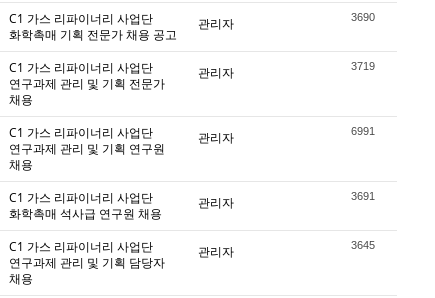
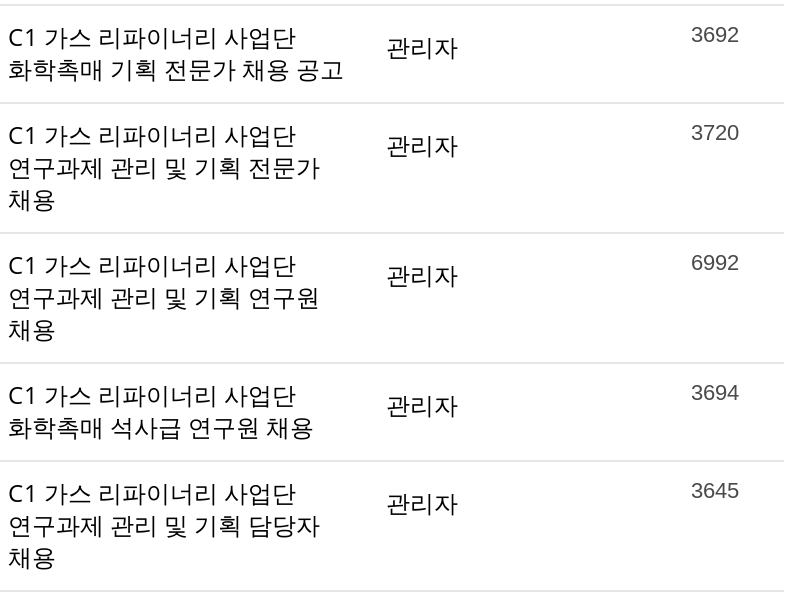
- 3690
+ 3692

- 3719
+ 3720

- 6991
+ 6992

- 3691
+ 3694
